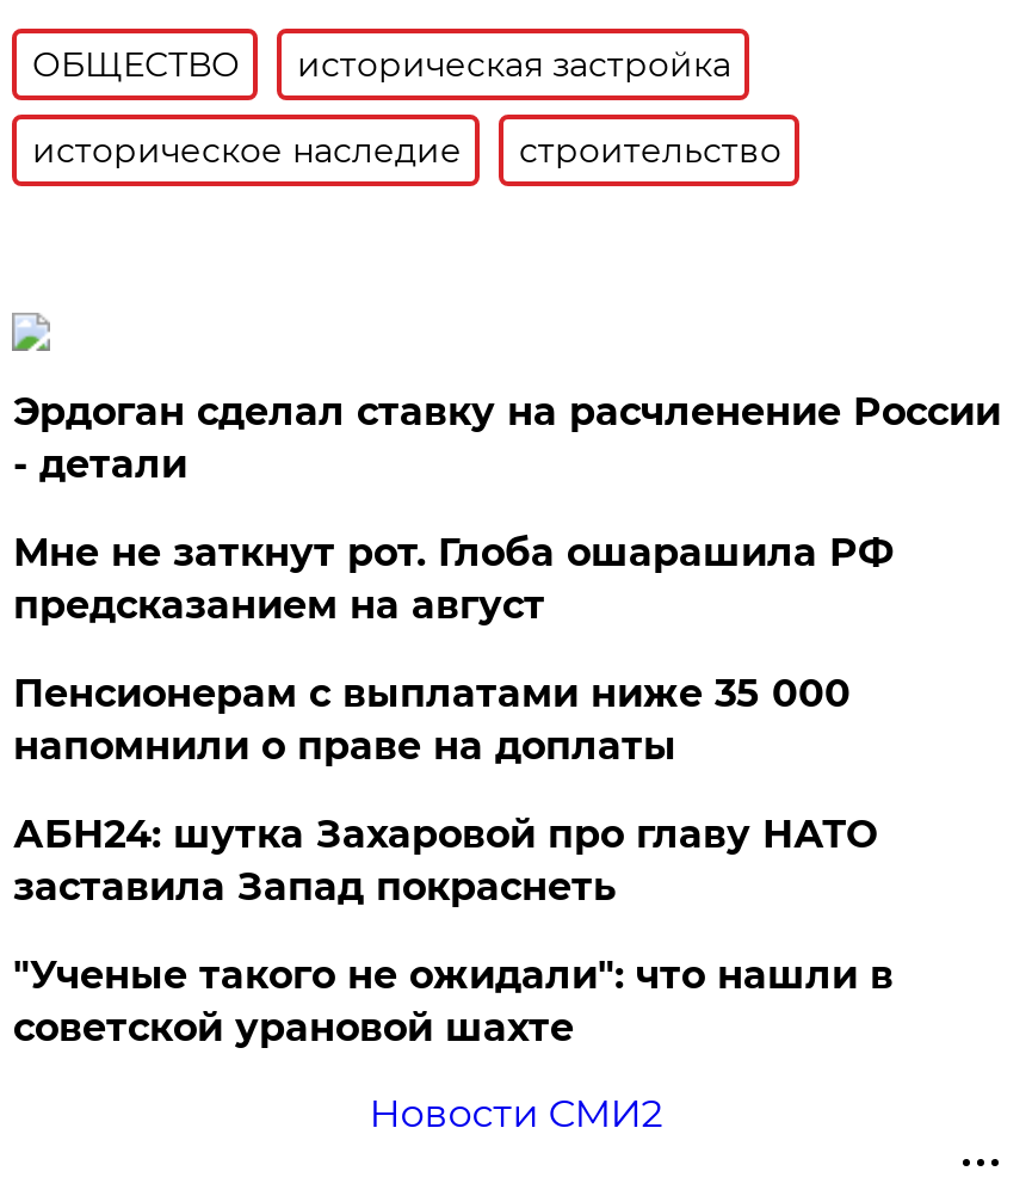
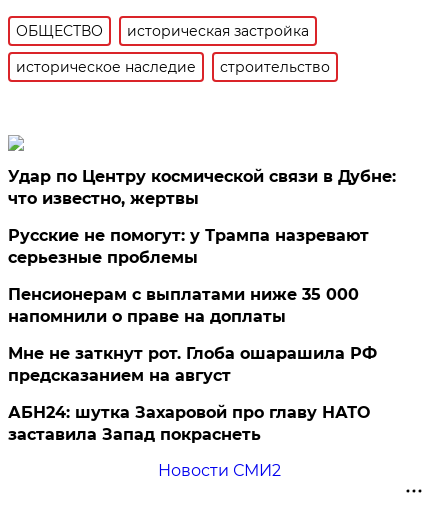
+ Русские не помогут: у Трампа назревают
+ серьезные проблемы

- Эрдоган сделал ставку на расчленение России
- - детали
+ Удар по Центру космической связи в Дубне:
+ что известно, жертвы

moved down: Мне не заткнут рот. Глоба ошарашила РФ | предсказанием на август

moved down: АБН24: шутка Захаровой про главу НАТО | заставила Запад покраснеть

- "Ученые такого не ожидали": что нашли в
- советской урановой шахте
